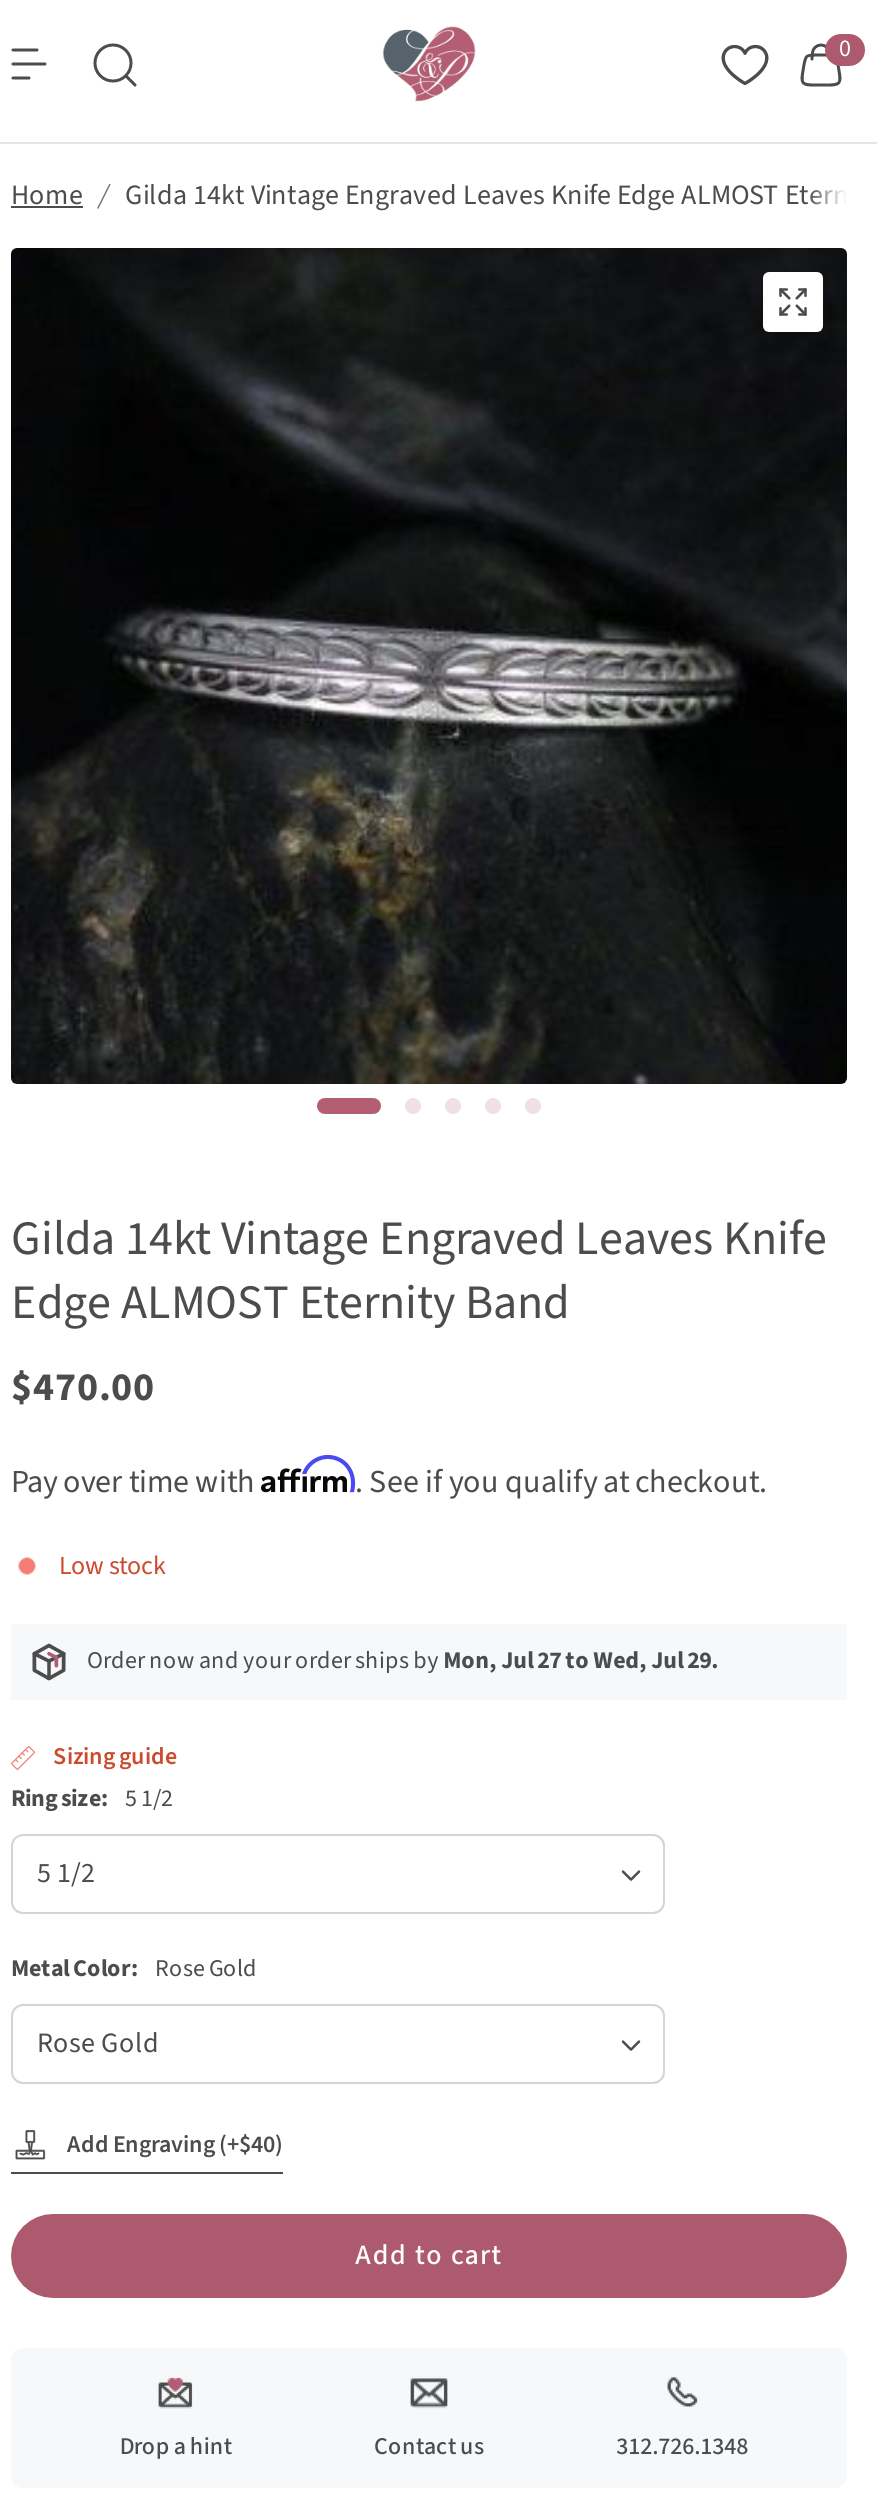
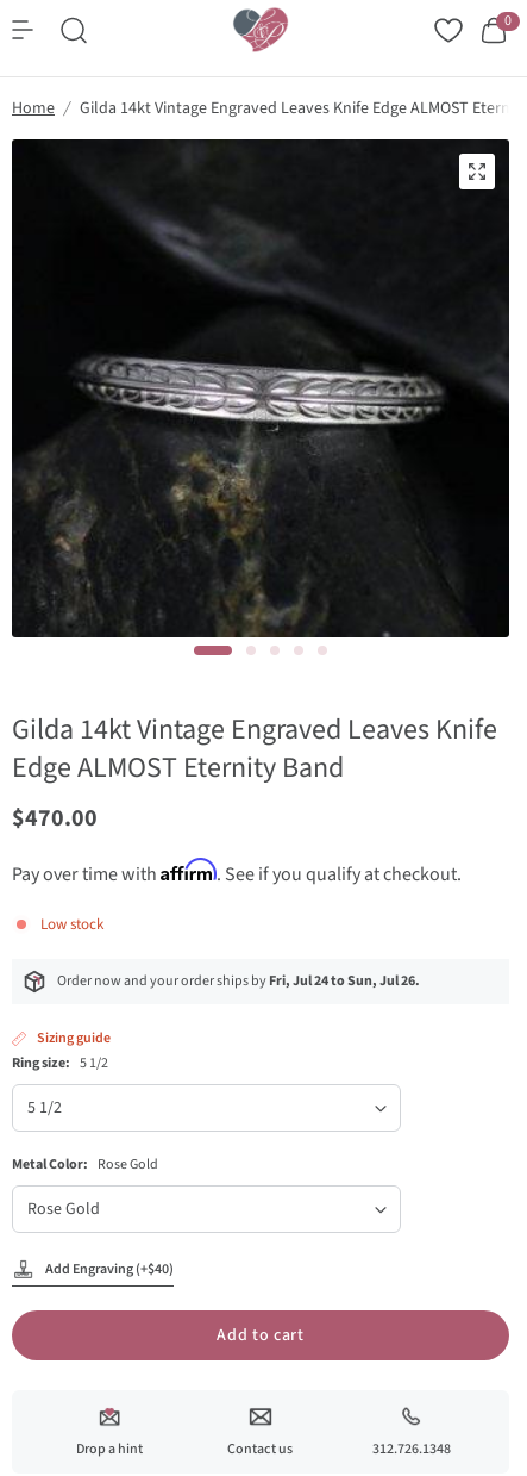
- Order now and your order ships by Mon, Jul 27 to Wed, Jul 29.
+ Order now and your order ships by Fri, Jul 24 to Sun, Jul 26.
